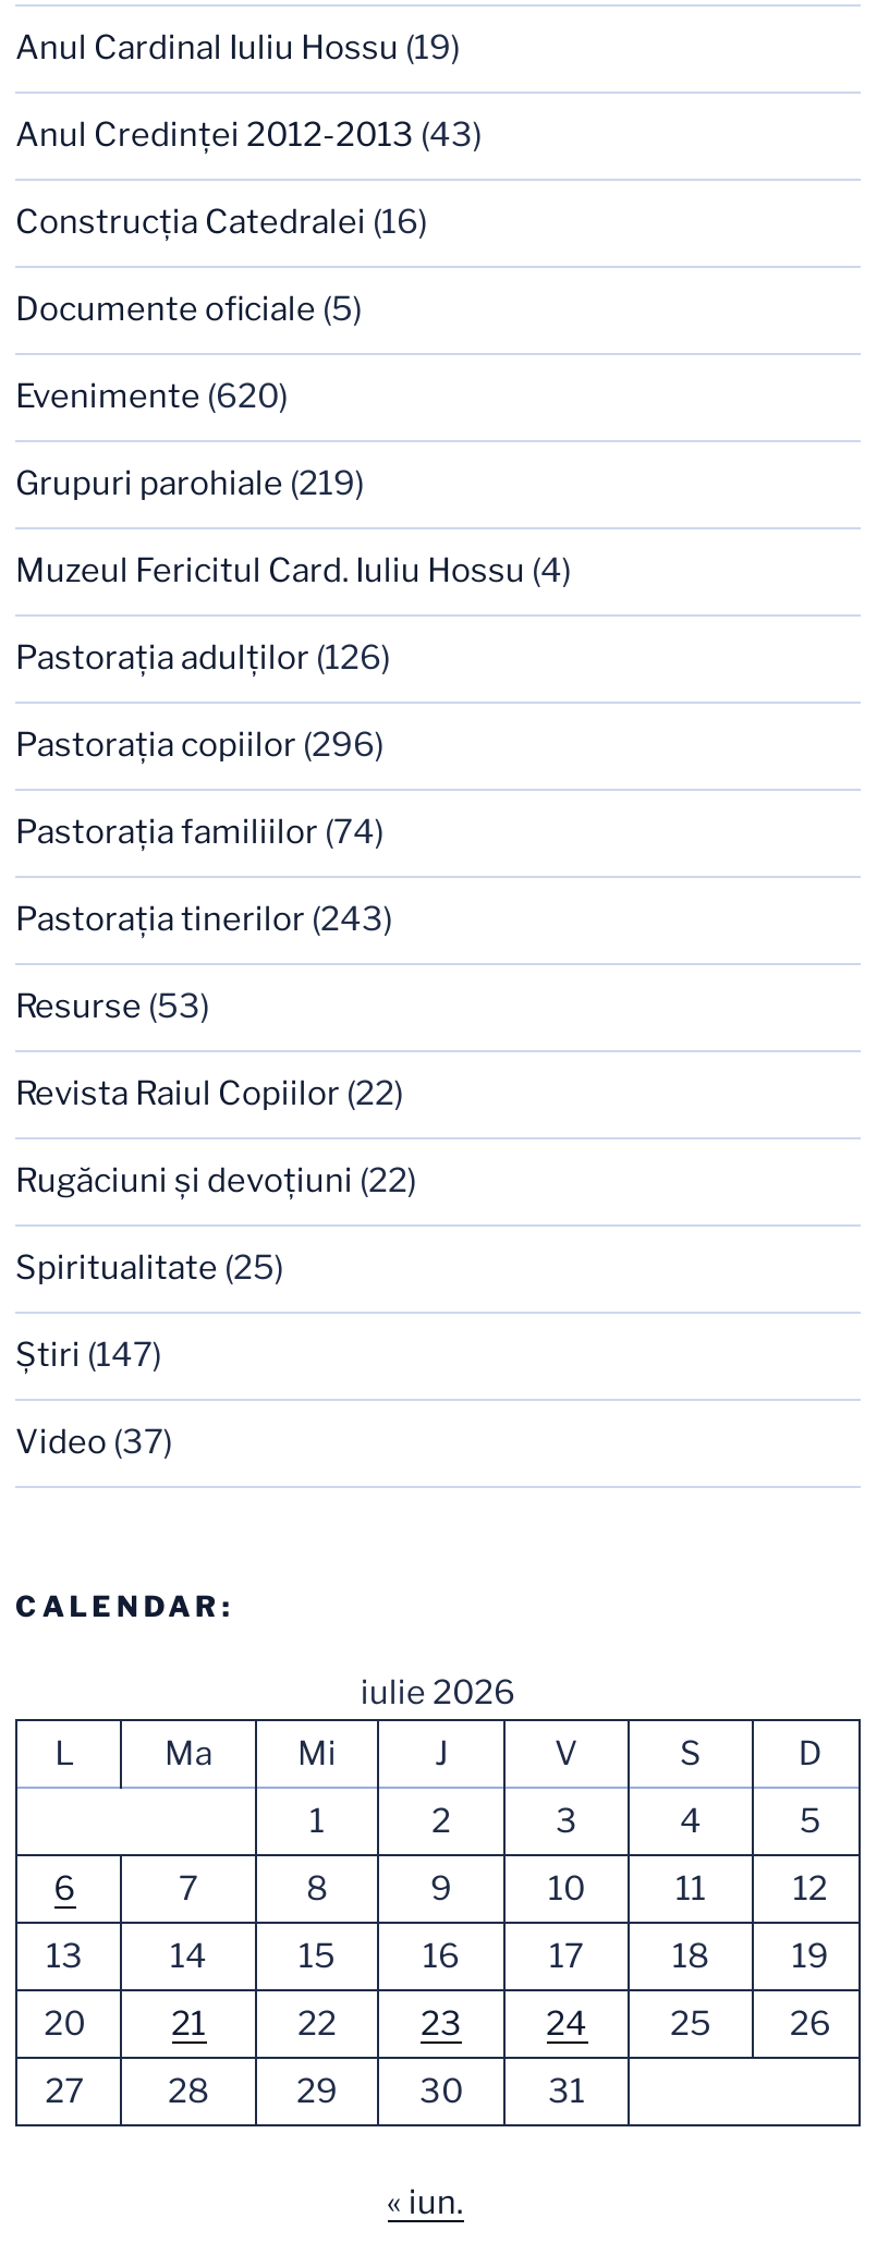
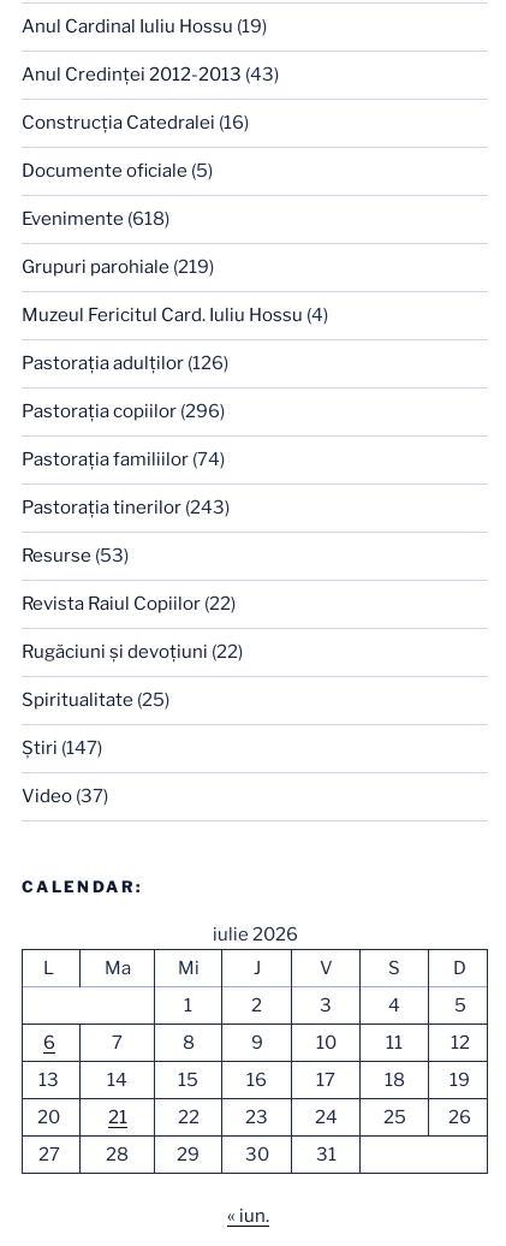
- Evenimente (620)
+ Evenimente (618)
